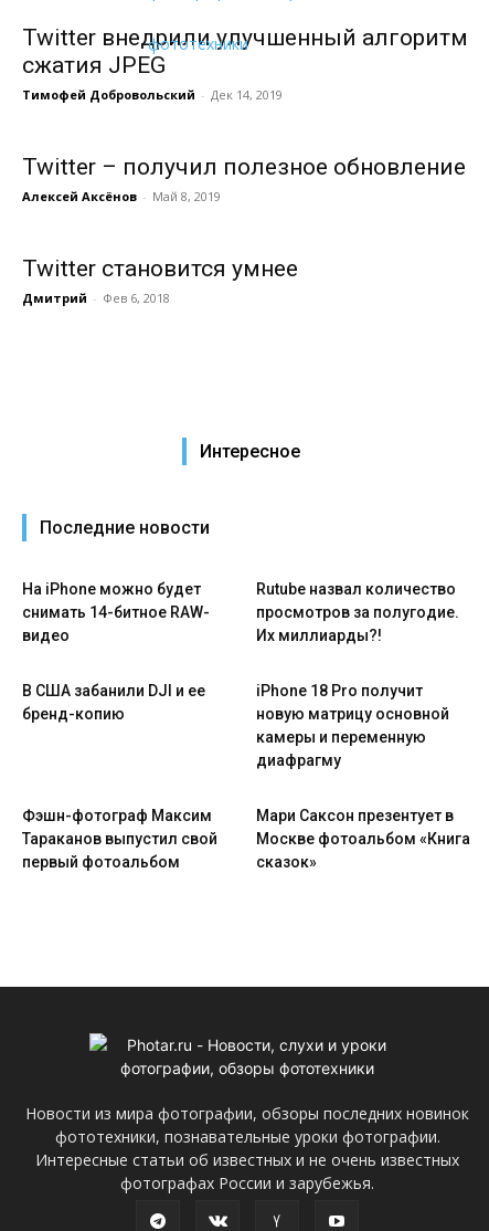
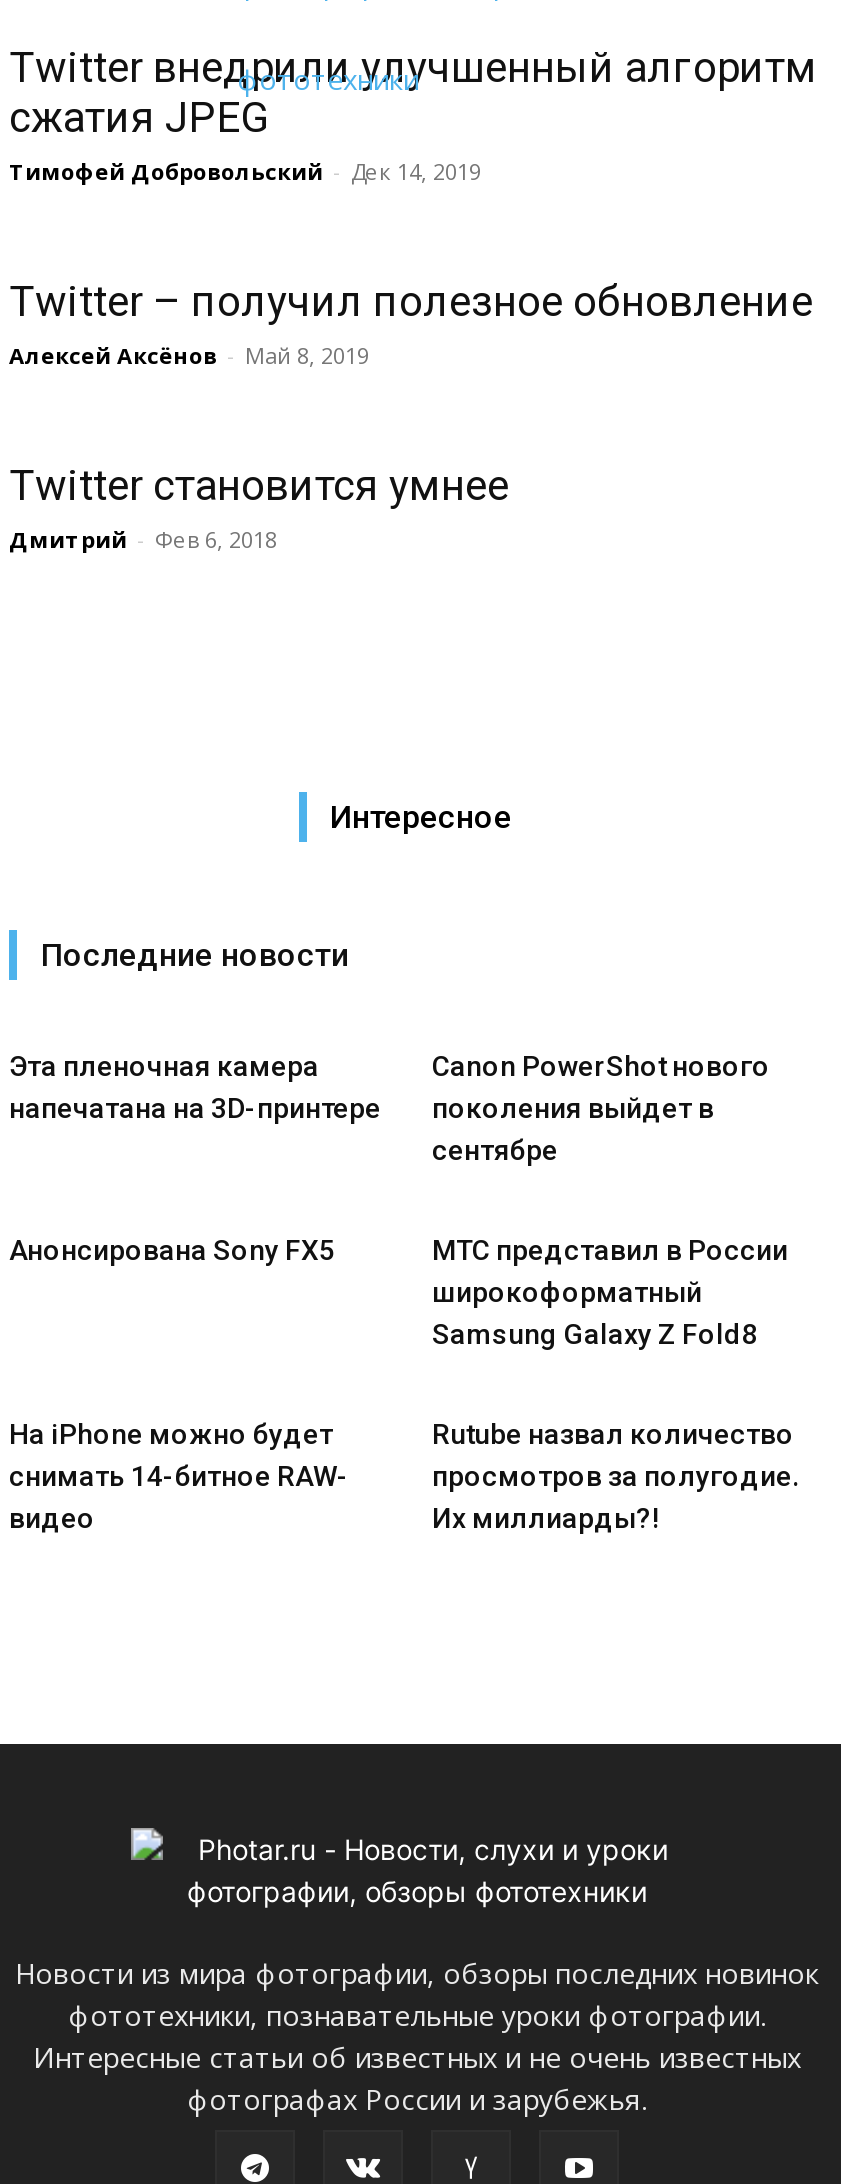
+ Эта пленочная камера
+ напечатана на 3D-принтере

+ Canon PowerShot нового
+ поколения выйдет в
+ сентябре
+ Анонсирована Sony FX5
+ МТС представил в России
+ широкоформатный
+ Samsung Galaxy Z Fold8

moved down: На iPhone можно будет | снимать 14-битное RAW- | видео | Rutube назвал количество | просмотров за полугодие. | Их миллиарды?!

- В США забанили DJI и ее
- бренд-копию

- iPhone 18 Pro получит
- новую матрицу основной
- камеры и переменную
- диафрагму
- Фэшн-фотограф Максим
- Тараканов выпустил свой
- первый фотоальбом

- Мари Саксон презентует в
- Москве фотоальбом «Книга
- сказок»
